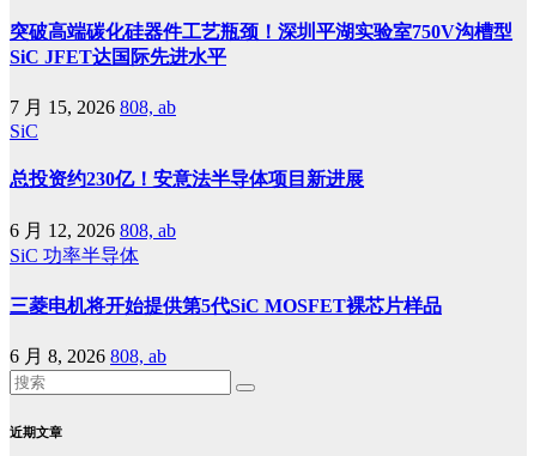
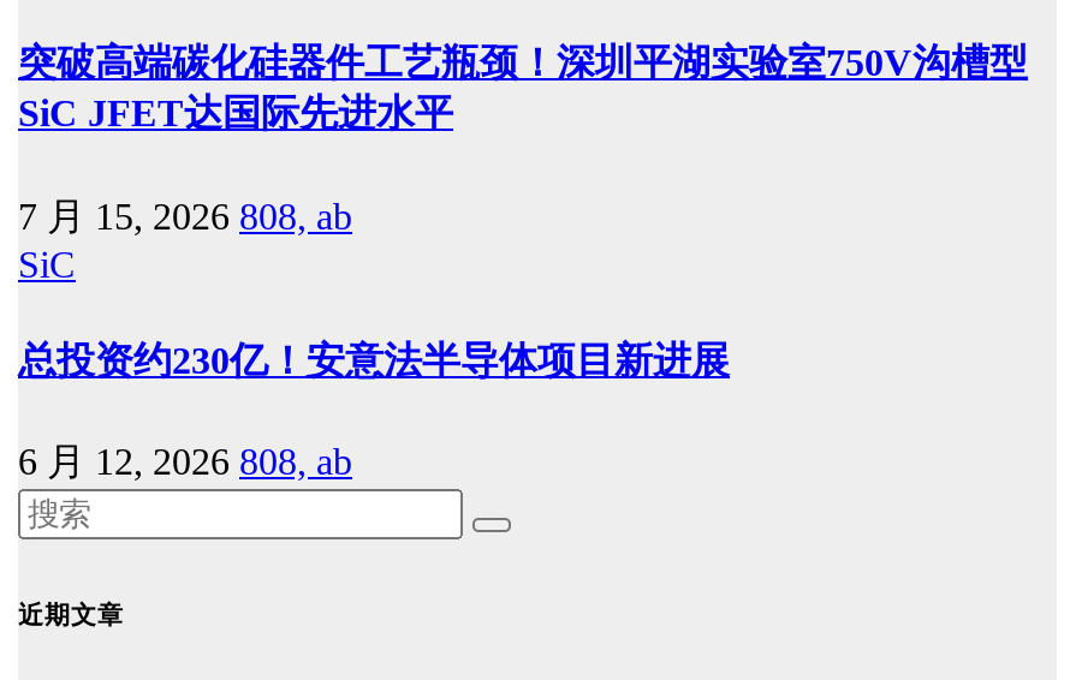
- SiC功率半导体
- 三菱电机将开始提供第5代SiC MOSFET裸芯片样品
- 6 月 8, 2026 808, ab
